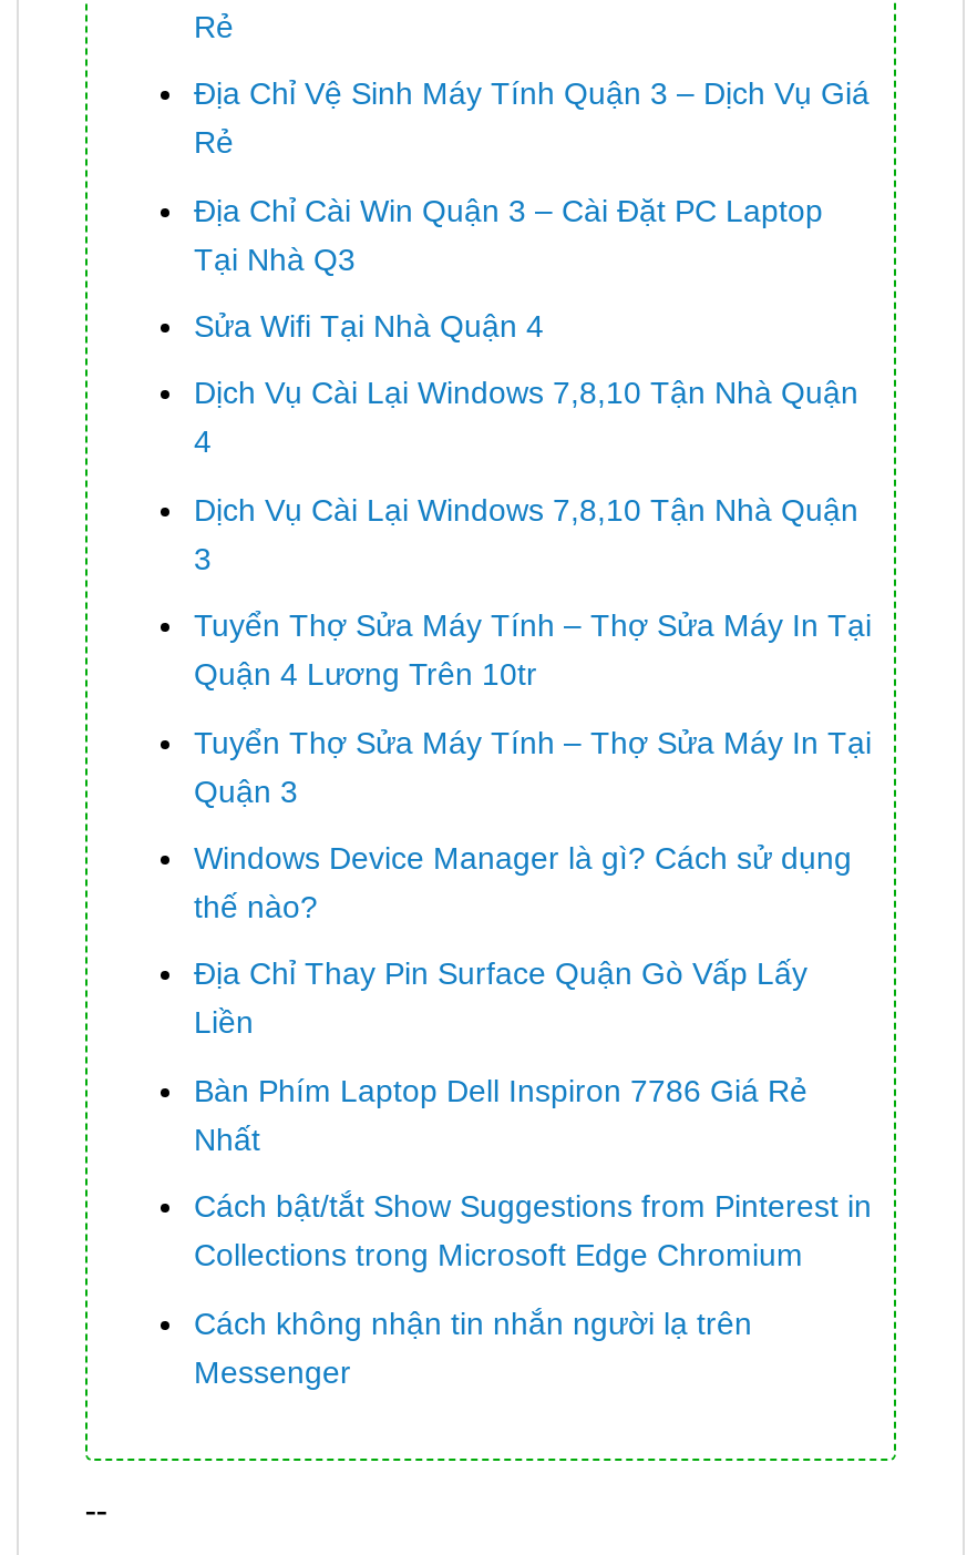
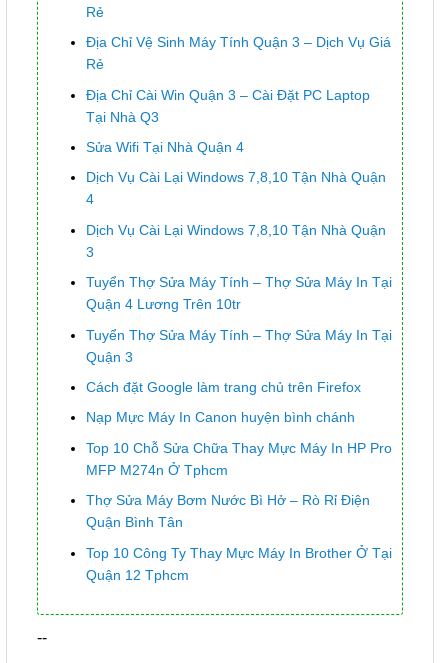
- Windows Device Manager là gì? Cách sử dụng
- thế nào?
+ Cách đặt Google làm trang chủ trên Firefox

- Địa Chỉ Thay Pin Surface Quận Gò Vấp Lấy
- Liền
+ Nạp Mực Máy In Canon huyện bình chánh

- Bàn Phím Laptop Dell Inspiron 7786 Giá Rẻ
- Nhất
+ Top 10 Chỗ Sửa Chữa Thay Mực Máy In HP Pro
+ MFP M274n Ở Tphcm

- Cách bật/tắt Show Suggestions from Pinterest in
- Collections trong Microsoft Edge Chromium
+ Thợ Sửa Máy Bơm Nước Bì Hở – Rò Rỉ Điện
+ Quận Bình Tân

- Cách không nhận tin nhắn người lạ trên
- Messenger
+ Top 10 Công Ty Thay Mực Máy In Brother Ở Tại
+ Quận 12 Tphcm
